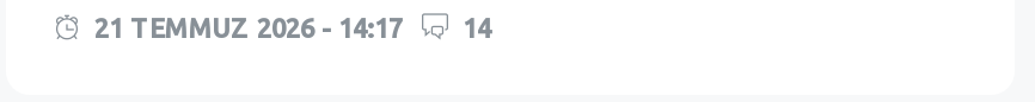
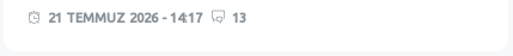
- 21 TEMMUZ 2026 - 14:17 14
+ 21 TEMMUZ 2026 - 14:17 13
